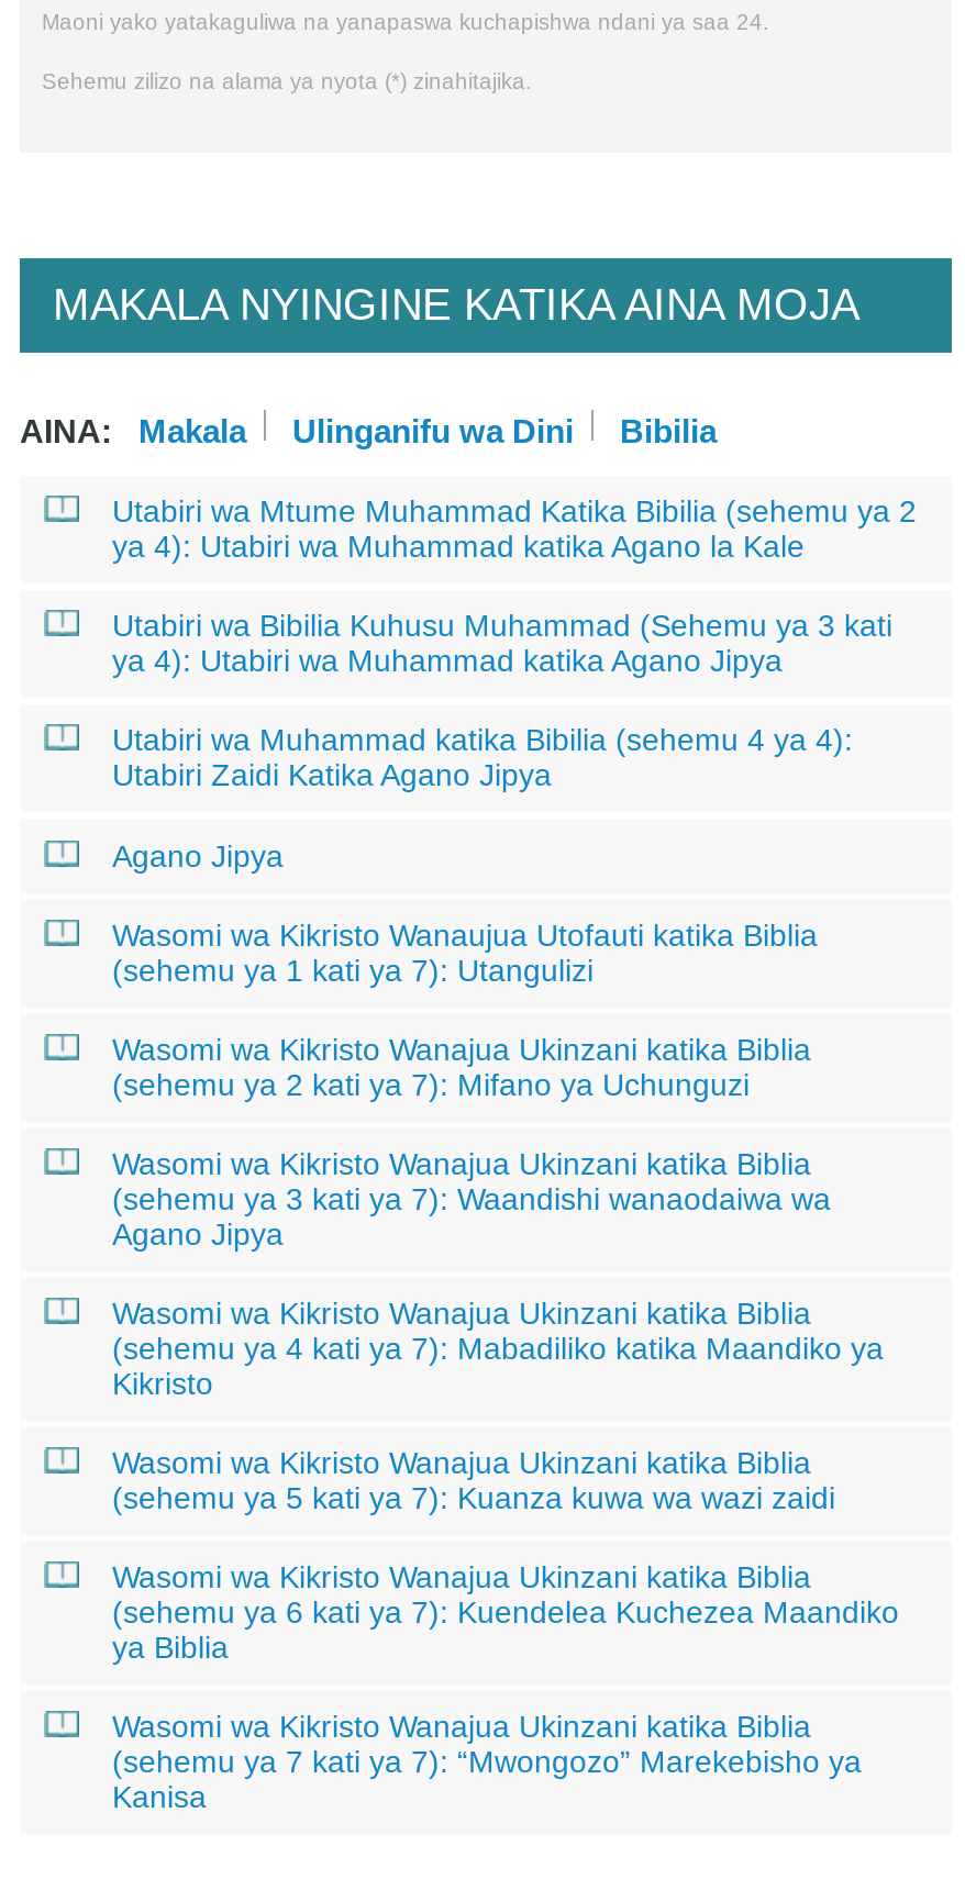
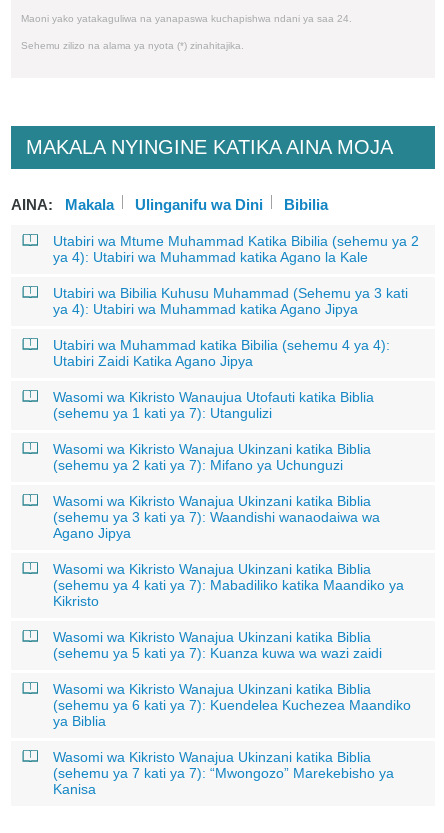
- Agano Jipya
